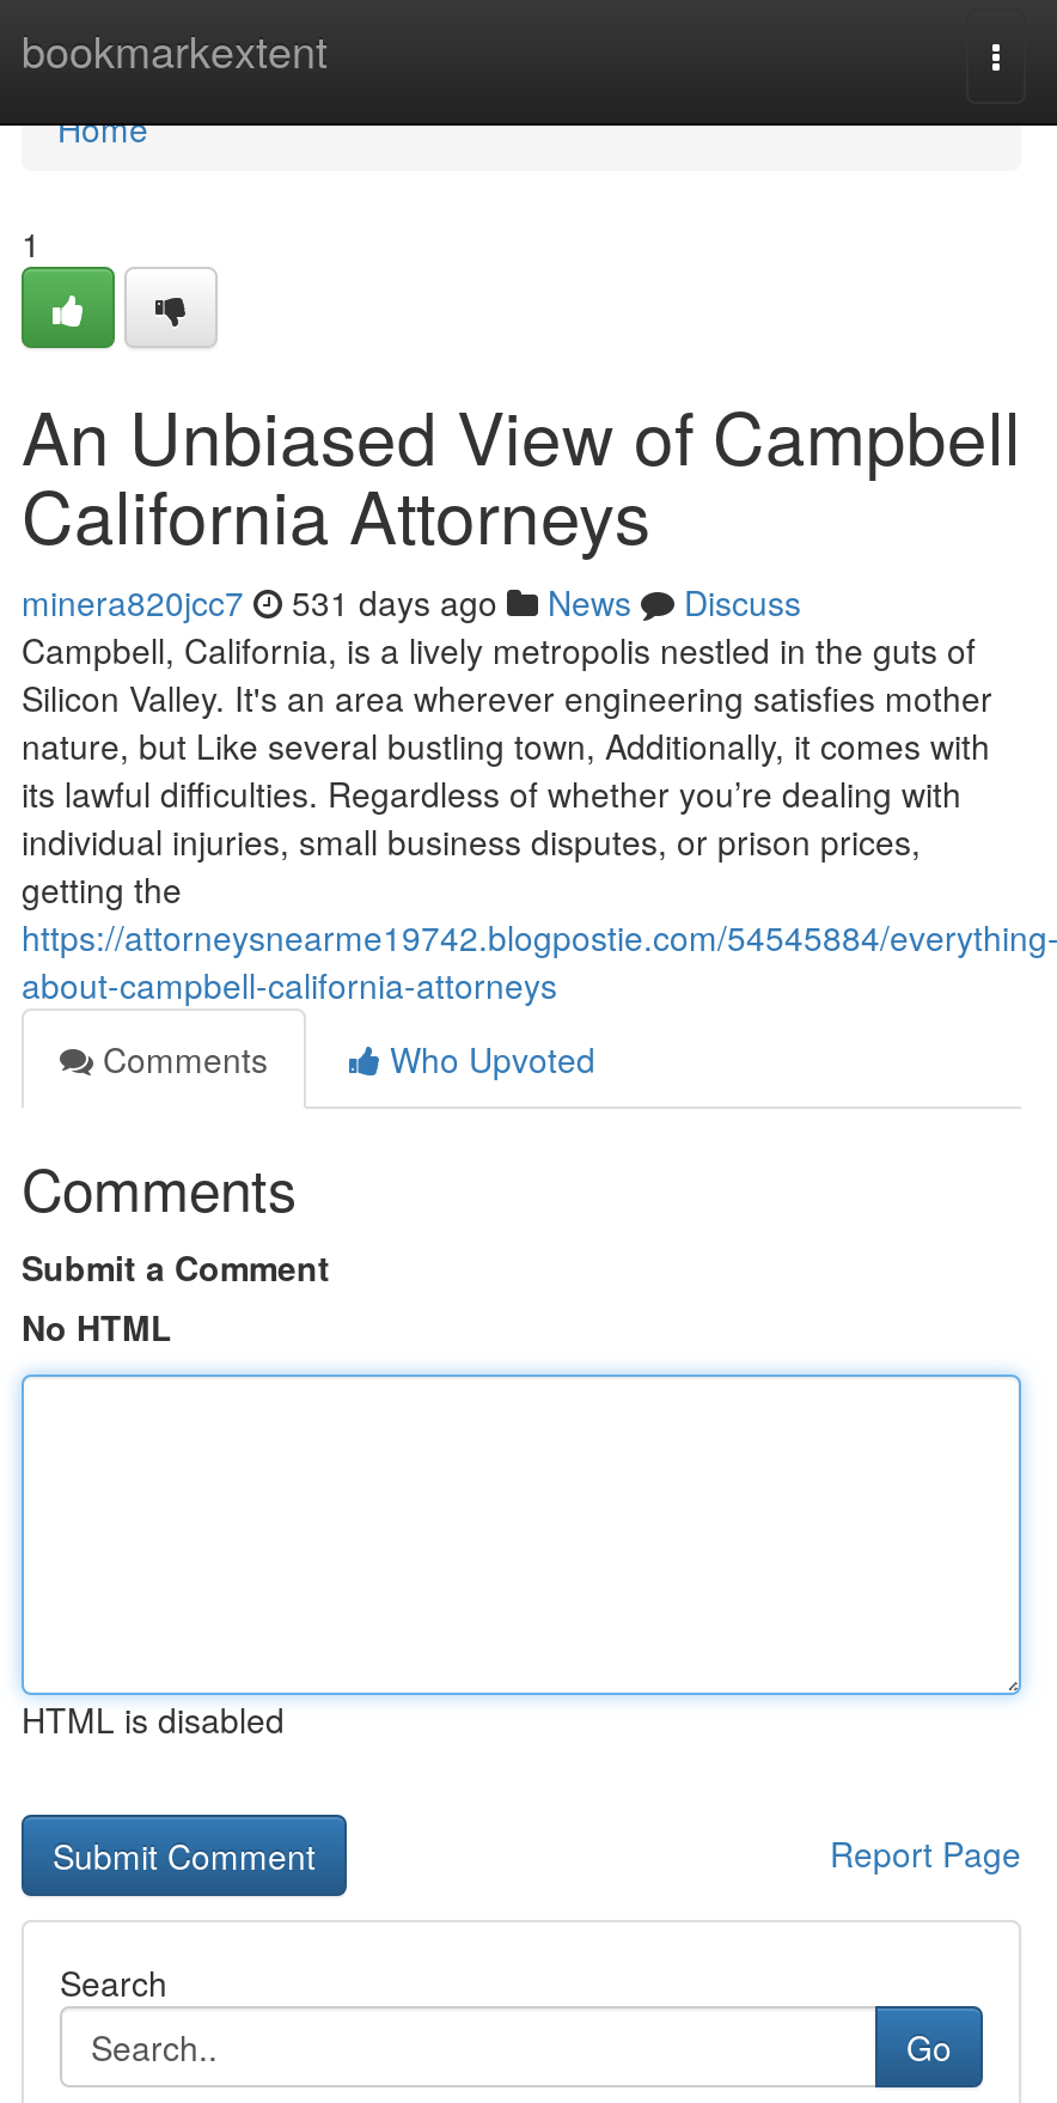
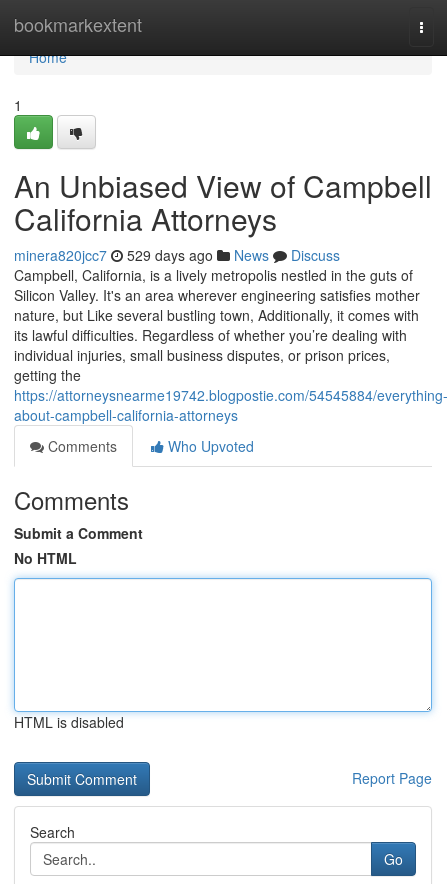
- minera820jcc7 531 days ago News Discuss
+ minera820jcc7 529 days ago News Discuss
